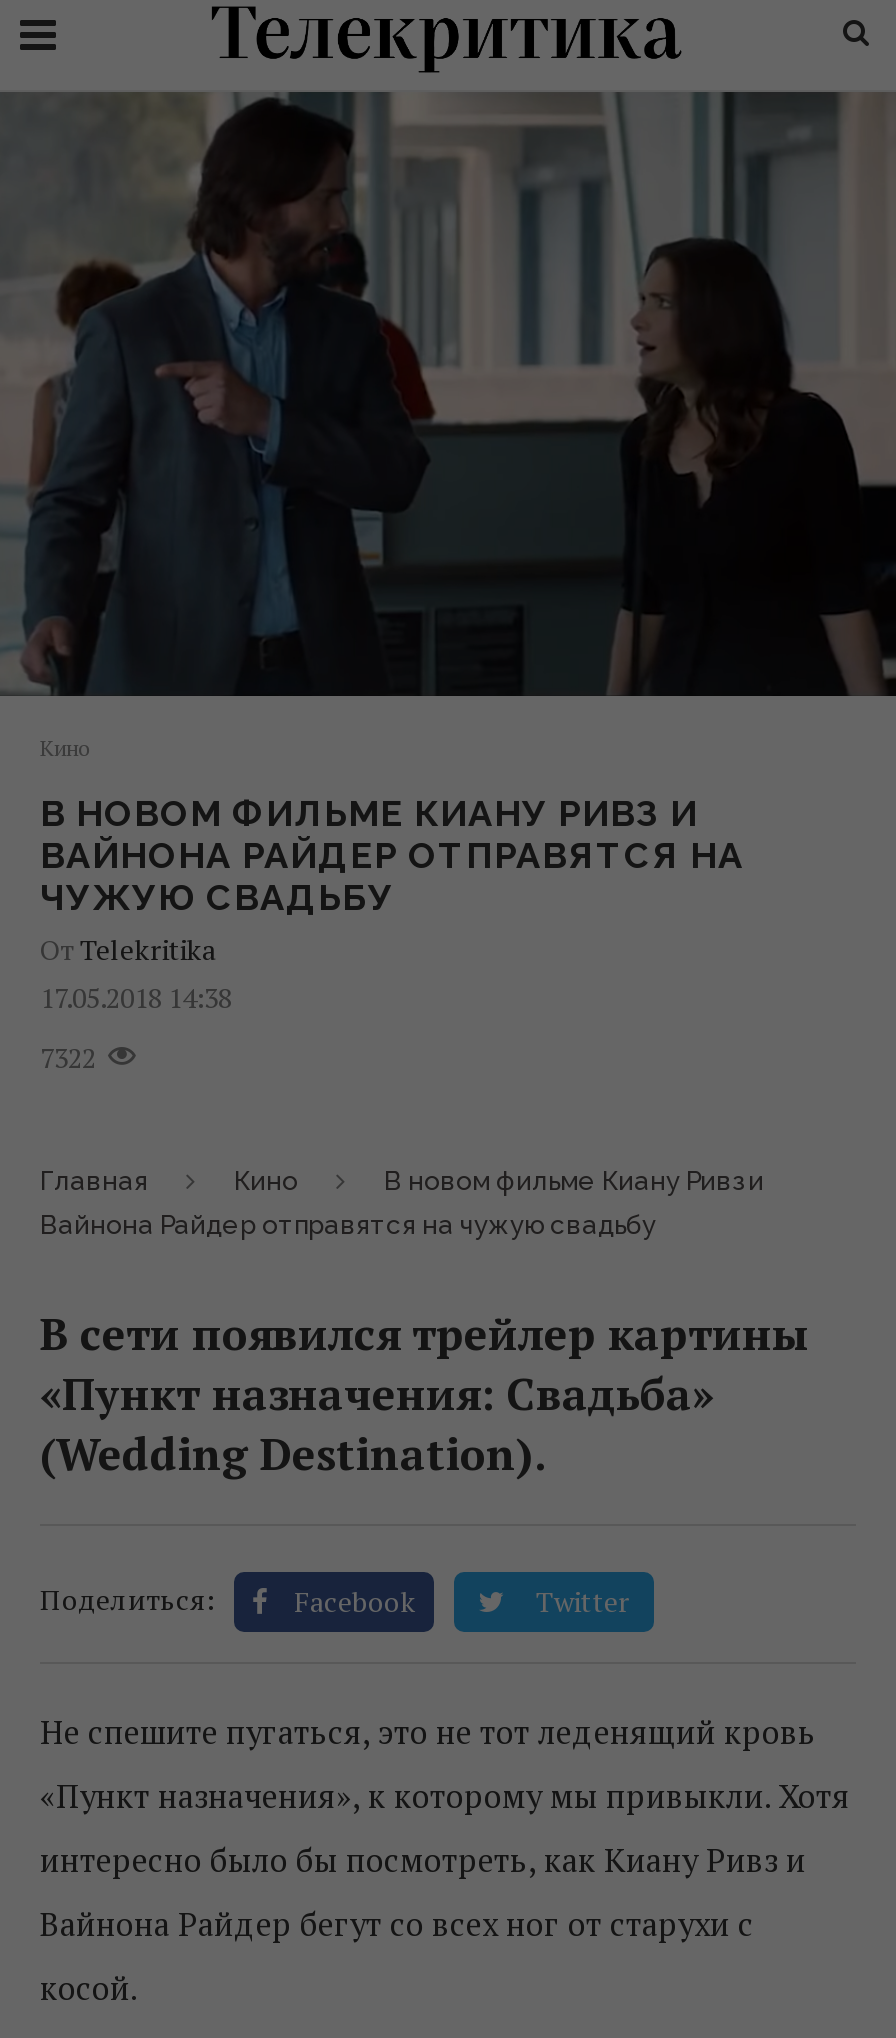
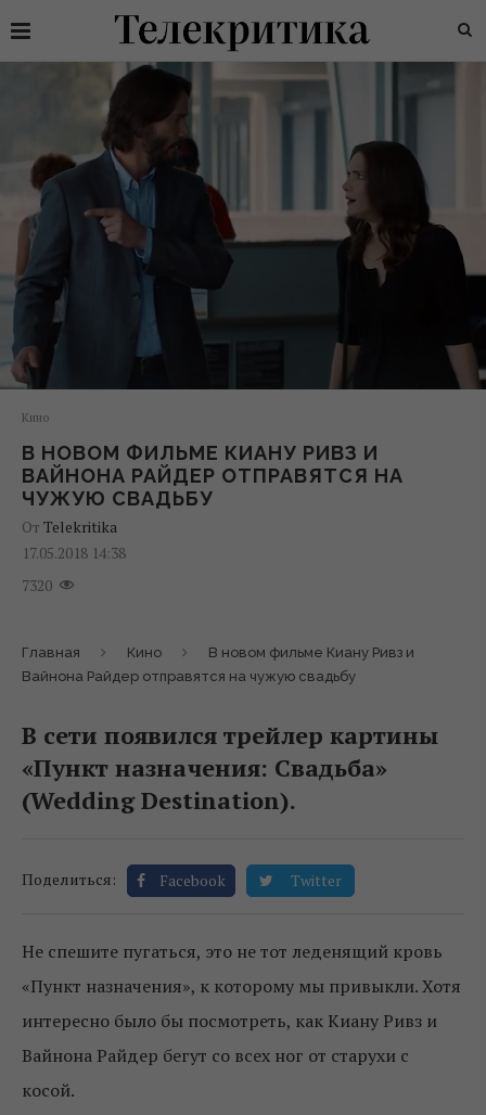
- 7322
+ 7320
